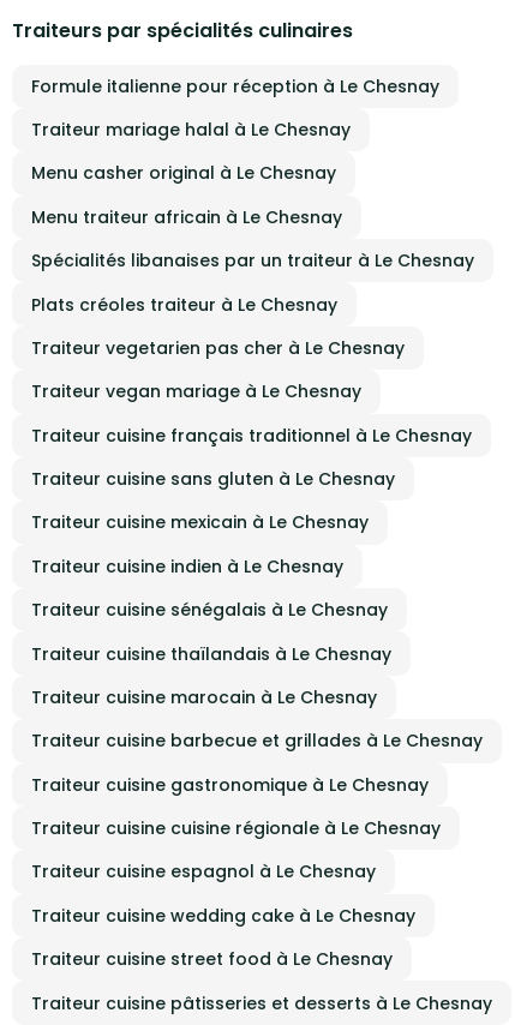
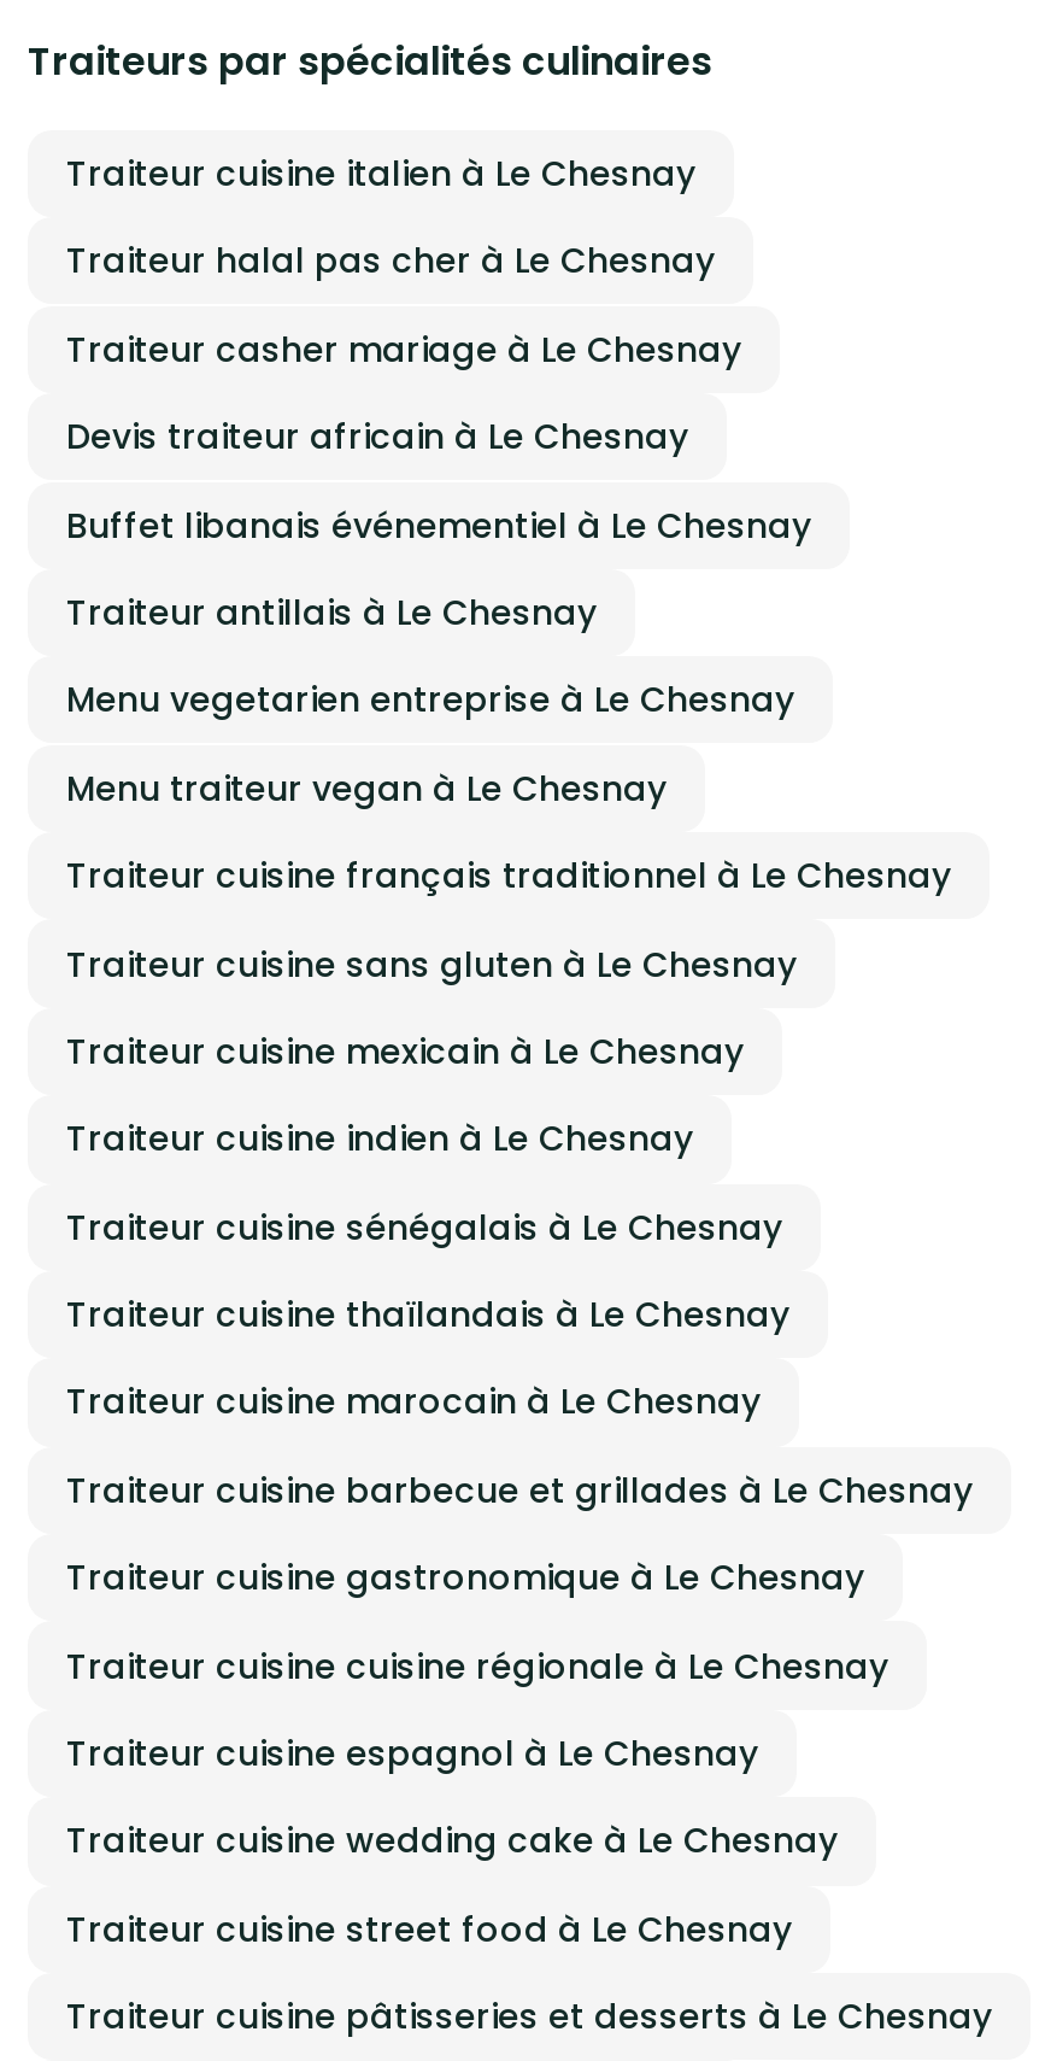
- Formule italienne pour réception à Le Chesnay
+ Traiteur cuisine italien à Le Chesnay

- Traiteur mariage halal à Le Chesnay
+ Traiteur halal pas cher à Le Chesnay

- Menu casher original à Le Chesnay
+ Traiteur casher mariage à Le Chesnay

- Menu traiteur africain à Le Chesnay
+ Devis traiteur africain à Le Chesnay

- Spécialités libanaises par un traiteur à Le Chesnay
+ Buffet libanais événementiel à Le Chesnay

- Plats créoles traiteur à Le Chesnay
+ Traiteur antillais à Le Chesnay

- Traiteur vegetarien pas cher à Le Chesnay
+ Menu vegetarien entreprise à Le Chesnay

- Traiteur vegan mariage à Le Chesnay
+ Menu traiteur vegan à Le Chesnay
